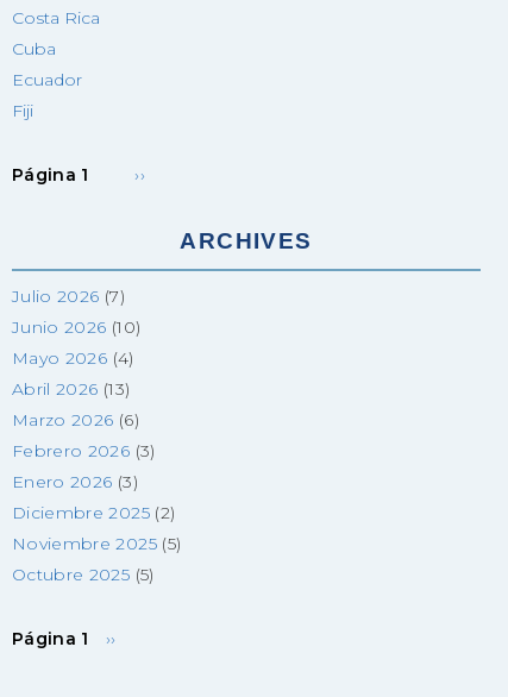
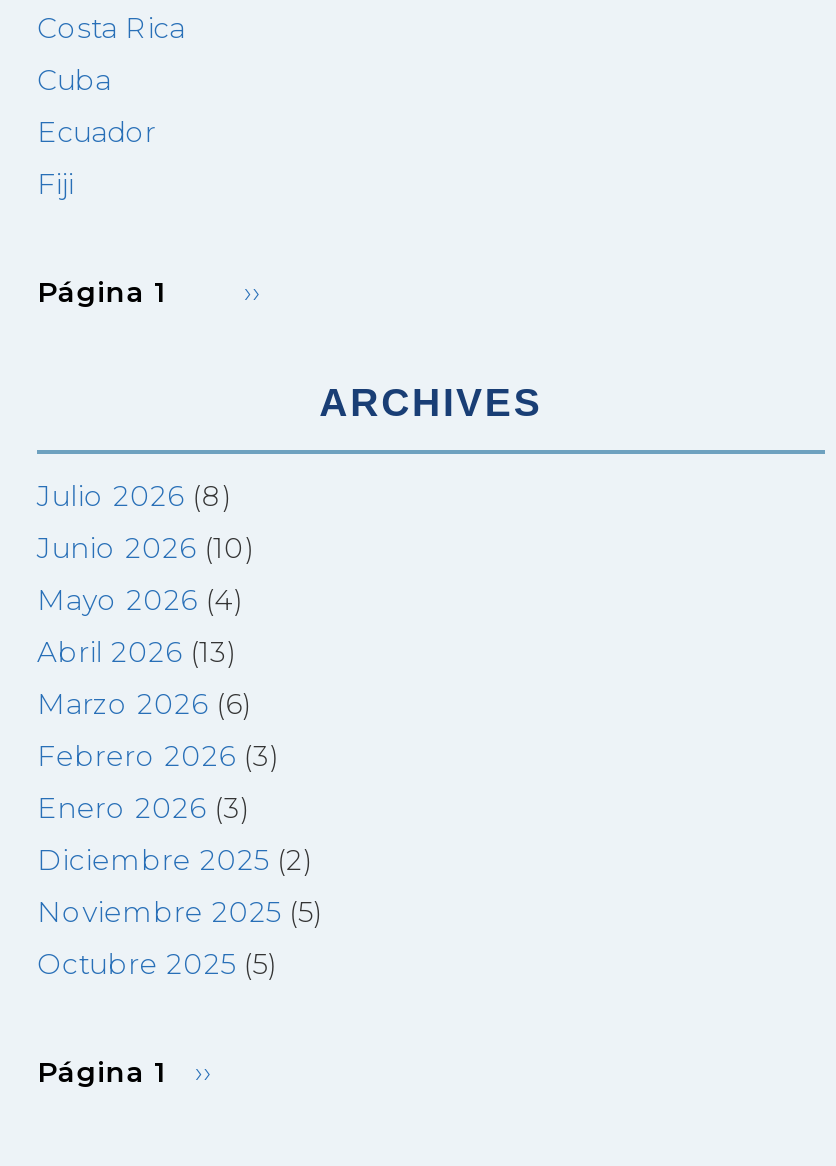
- Julio 2026 (7)
+ Julio 2026 (8)
